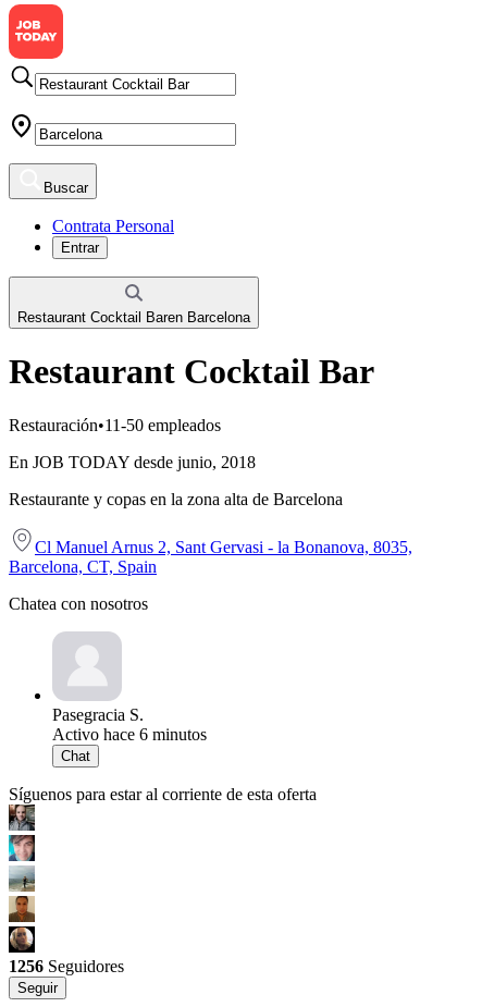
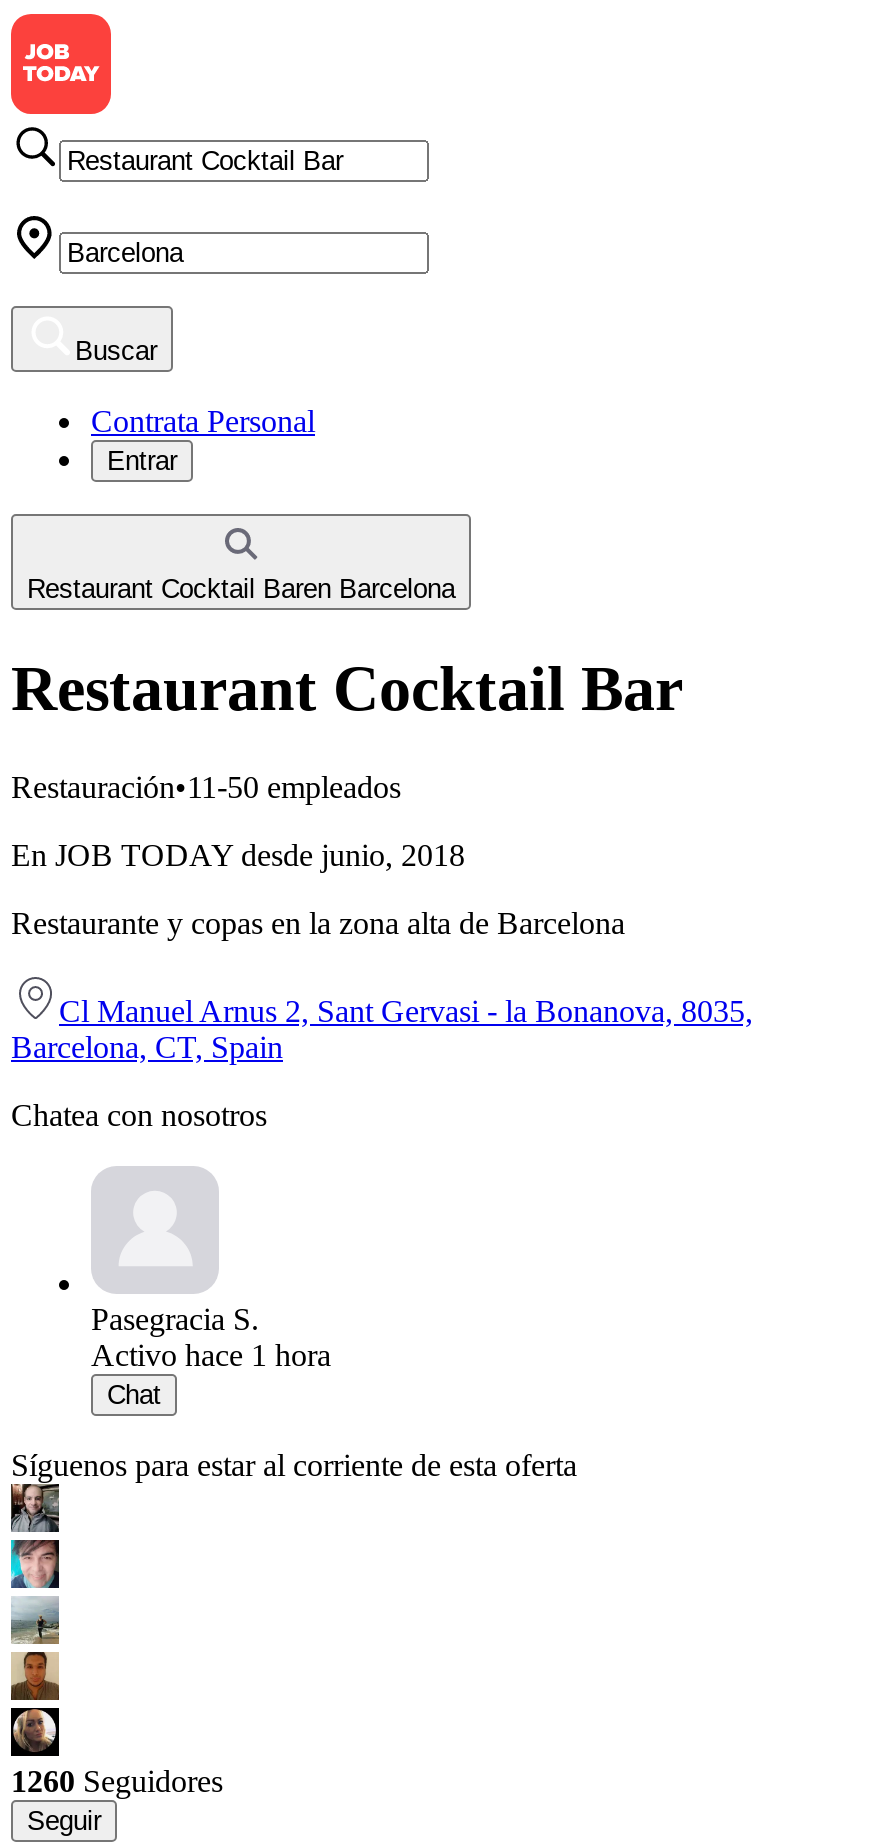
- Activo hace 6 minutos
+ Activo hace 1 hora

- 1256 Seguidores
+ 1260 Seguidores
